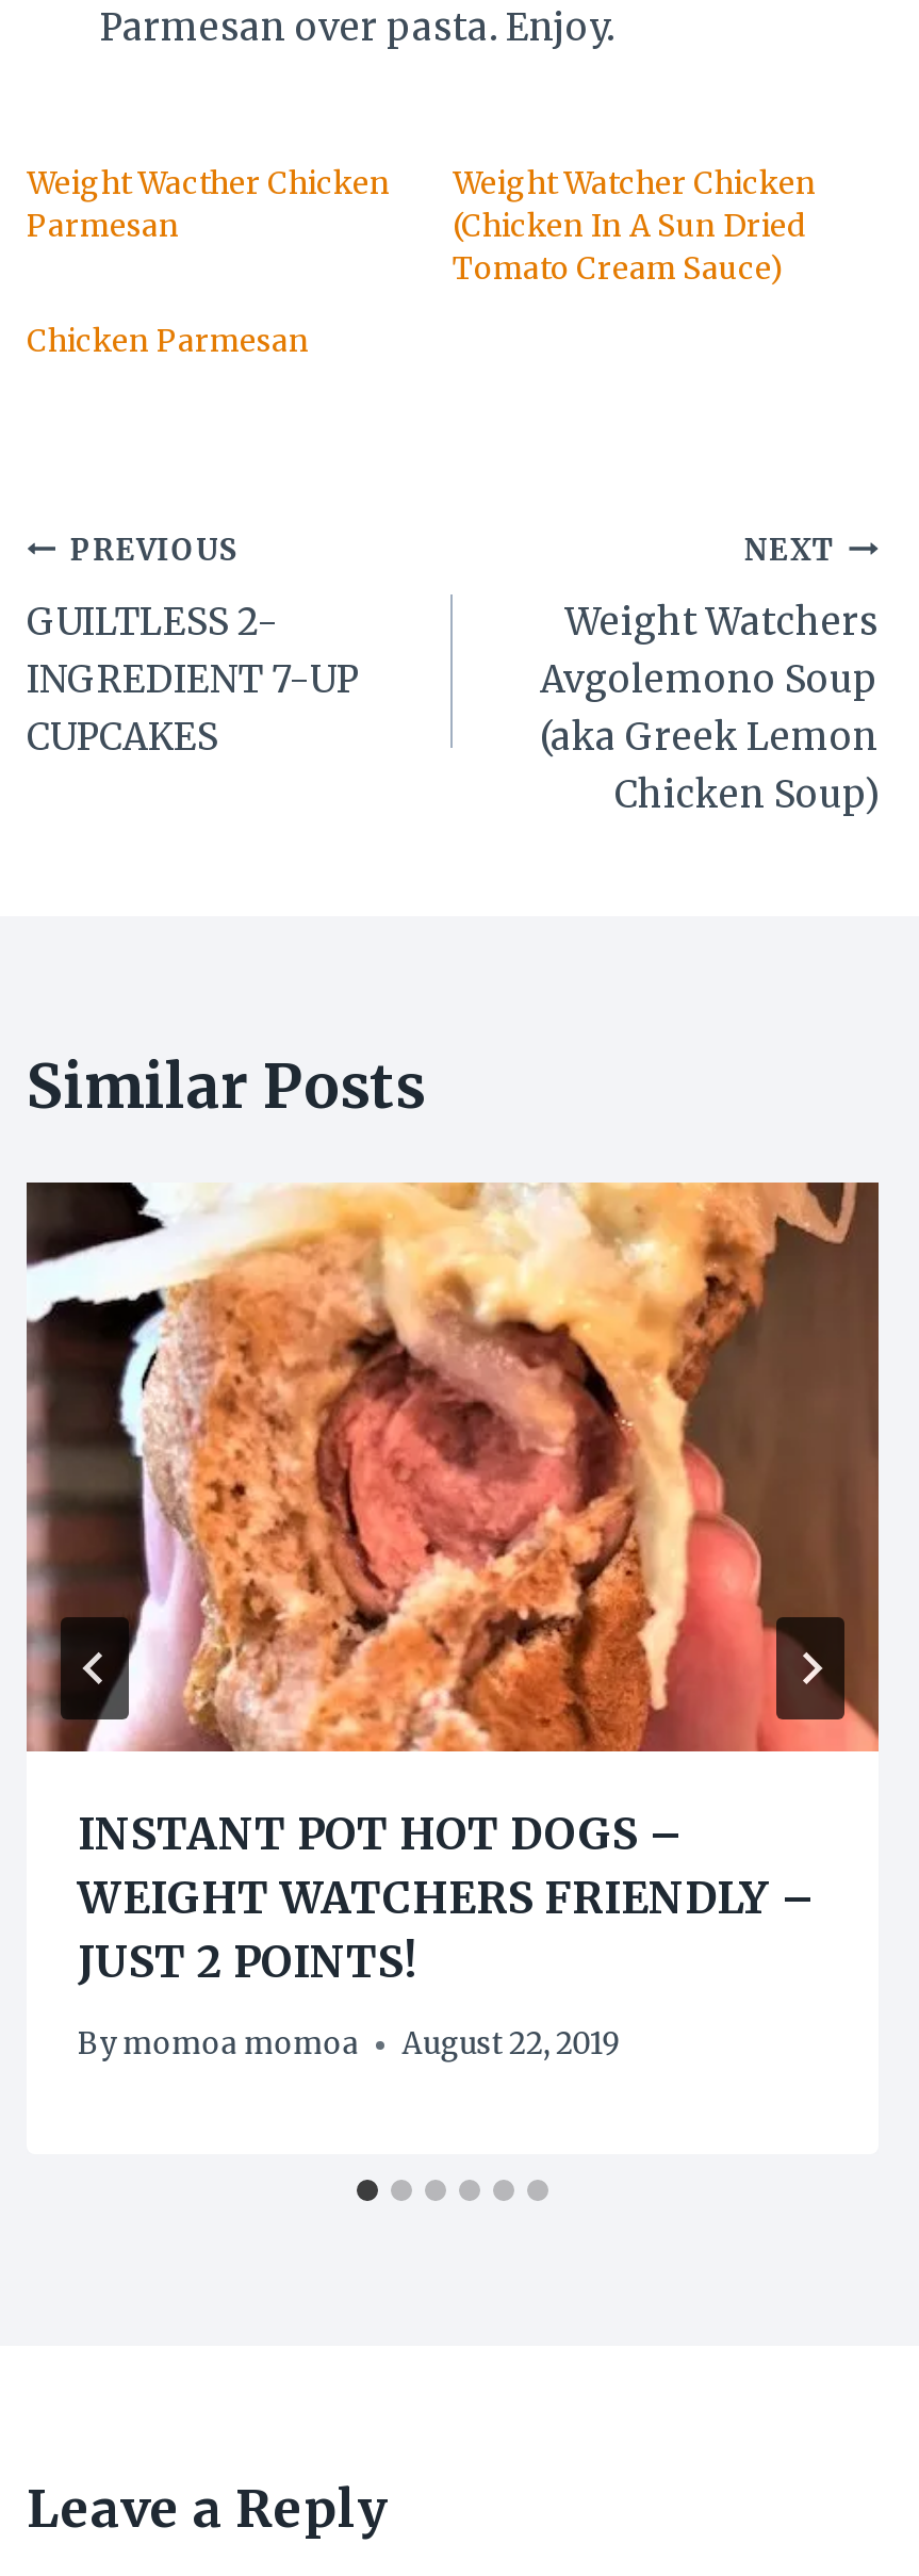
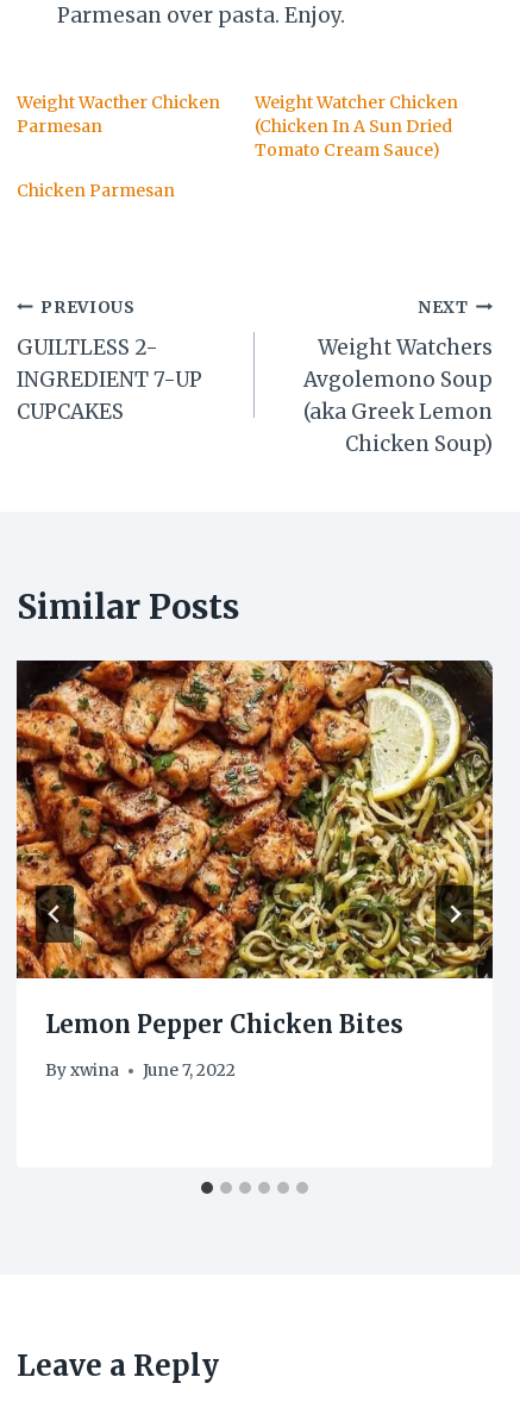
- [image]
- INSTANT POT HOT DOGS –
- WEIGHT WATCHERS FRIENDLY –
- JUST 2 POINTS!
+ [image]
+ Lemon Pepper Chicken Bites

- By momoa momoa
- August 22, 2019
+ By xwina
+ June 7, 2022
